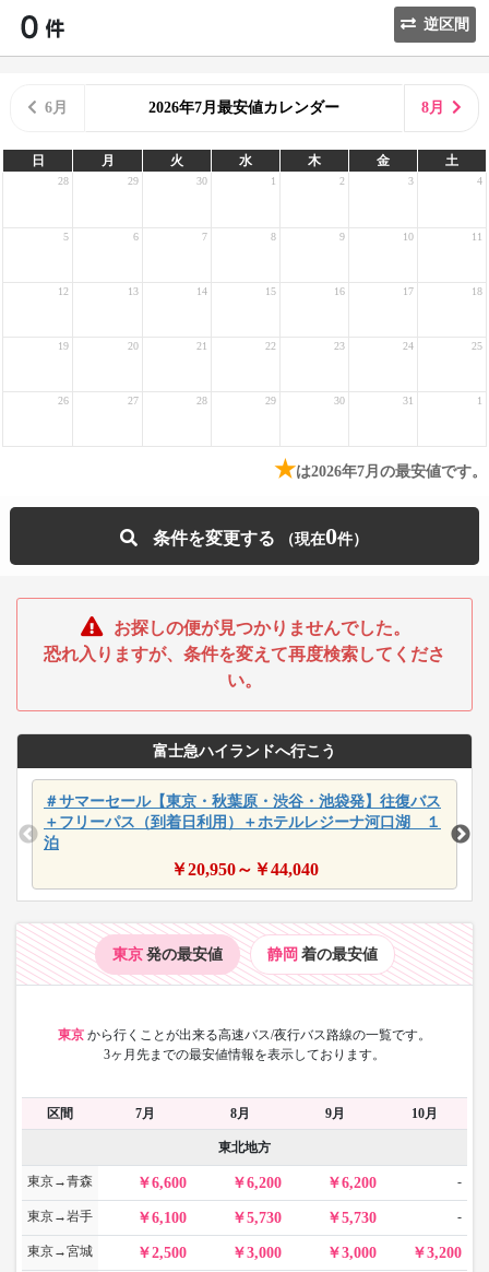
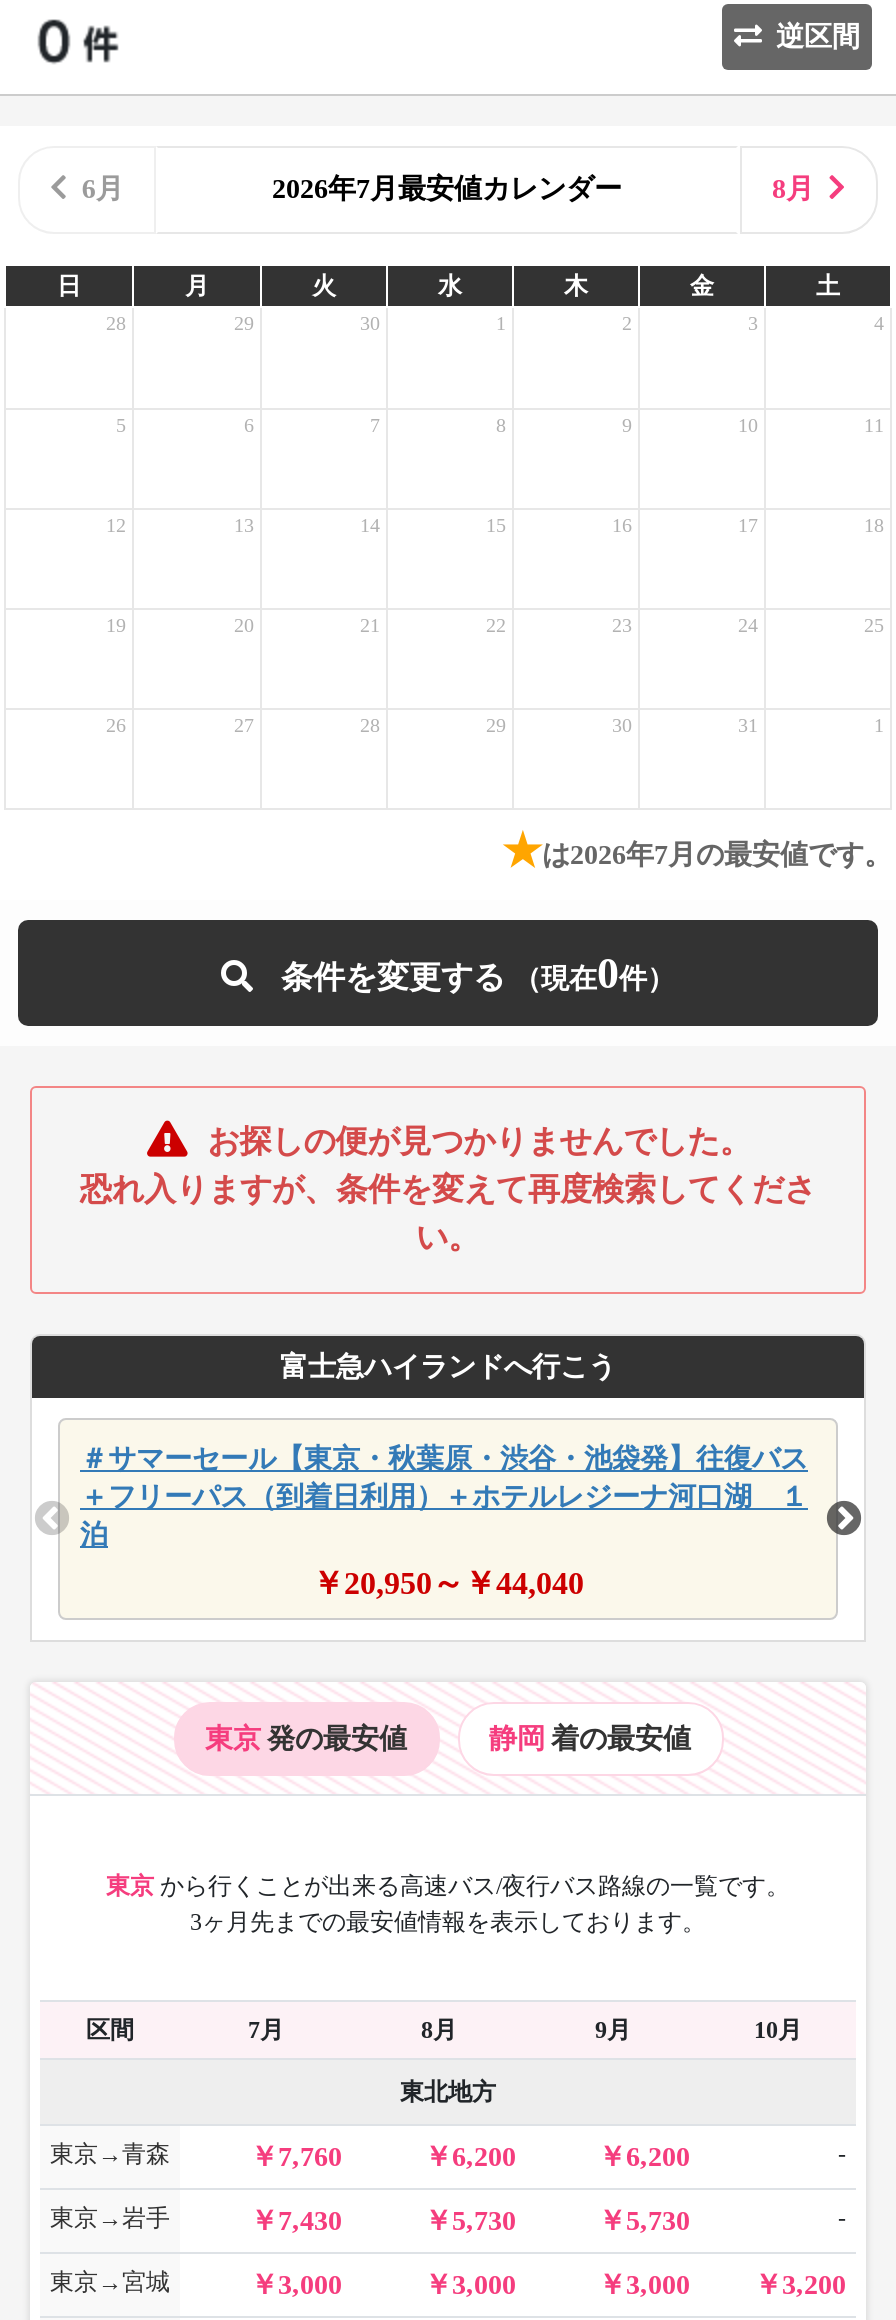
- 6,600
+ 7,760

- 6,100
+ 7,430

- 2,500
+ 3,000
